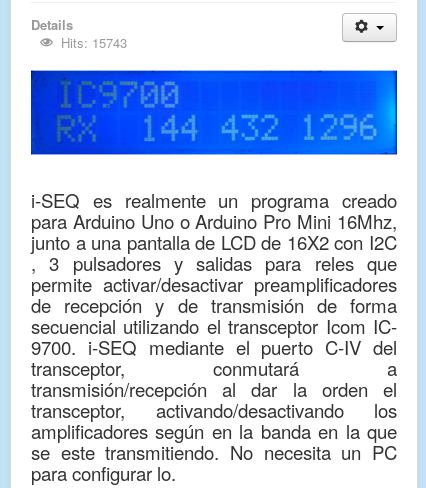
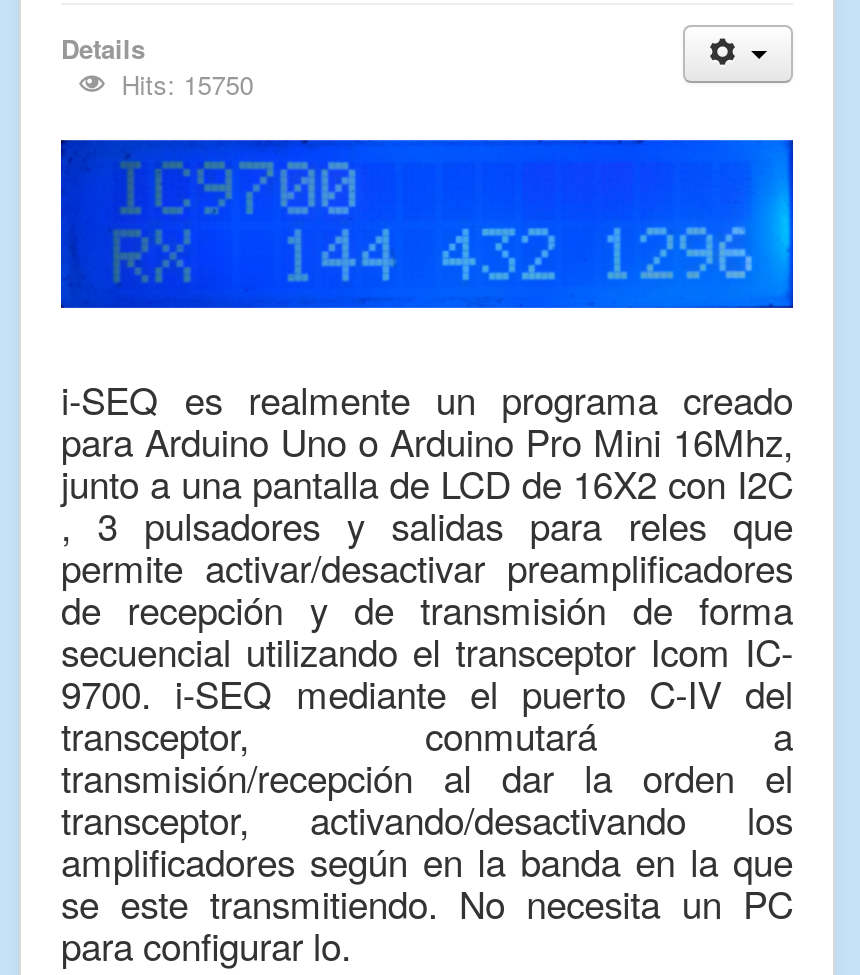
- Hits: 15743
+ Hits: 15750
